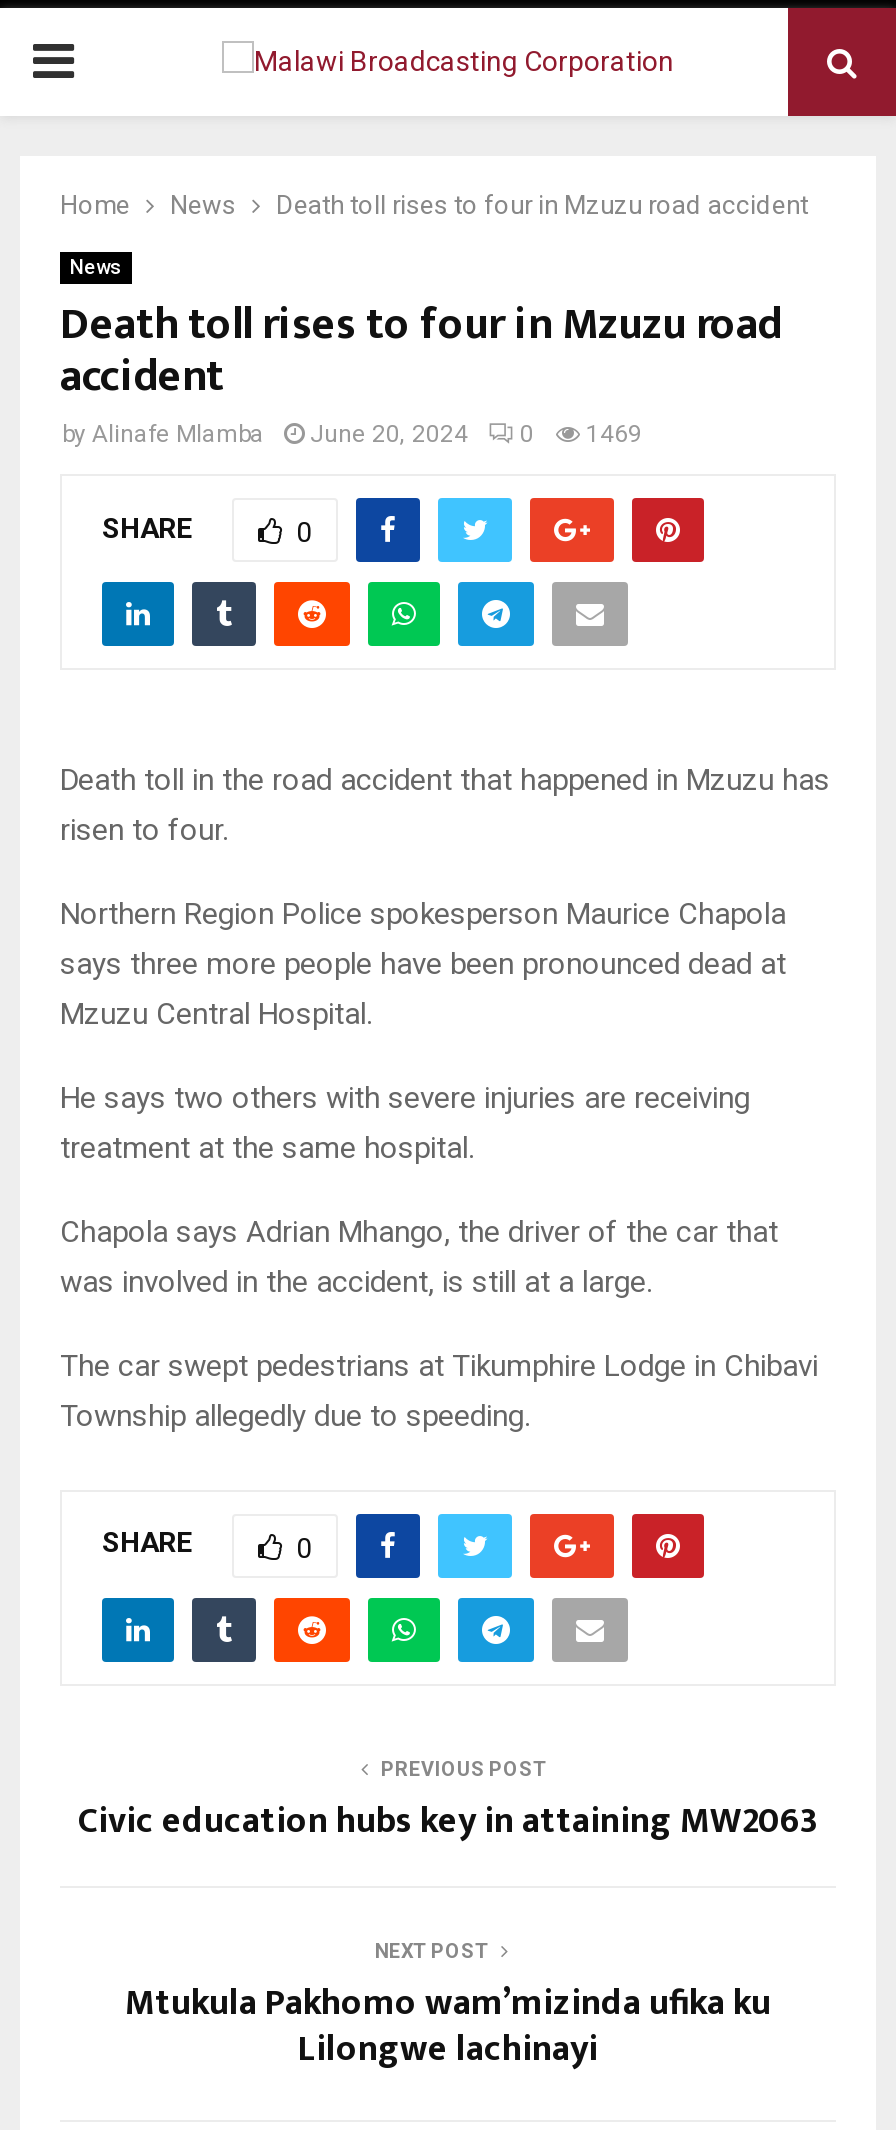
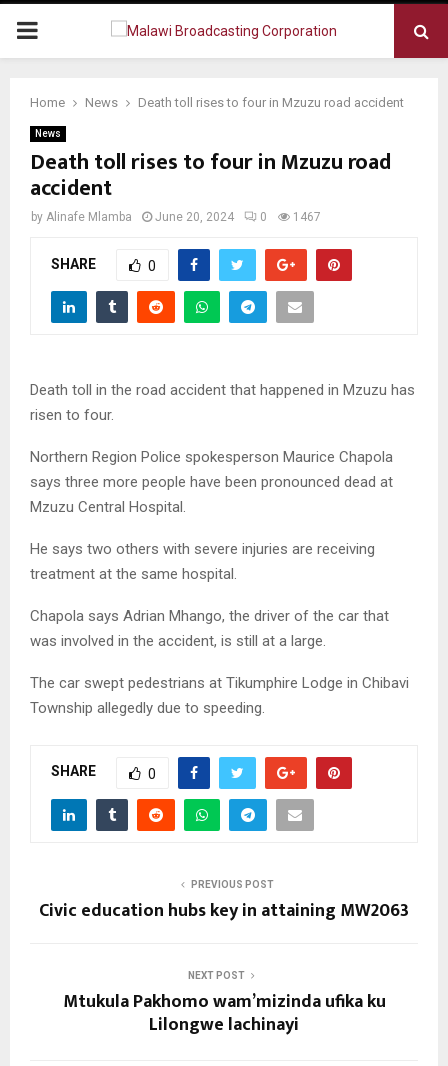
- by Alinafe Mlamba June 20, 2024 0 1469
+ by Alinafe Mlamba June 20, 2024 0 1467
